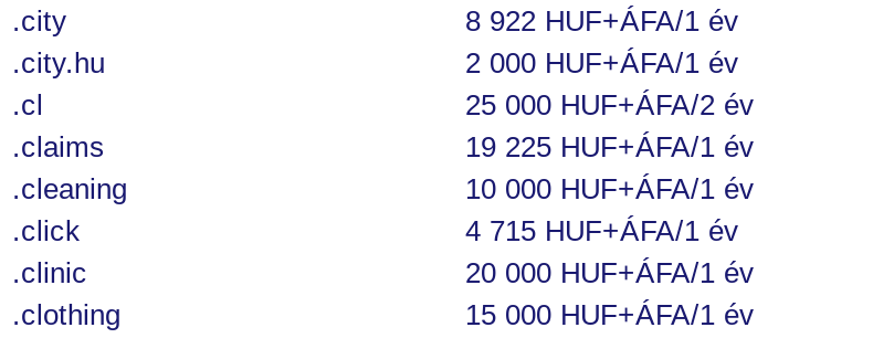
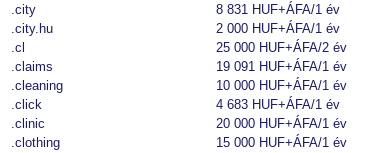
- 8 922 HUF+ÁFA/1 év
+ 8 831 HUF+ÁFA/1 év

- 19 225 HUF+ÁFA/1 év
+ 19 091 HUF+ÁFA/1 év

- 4 715 HUF+ÁFA/1 év
+ 4 683 HUF+ÁFA/1 év
